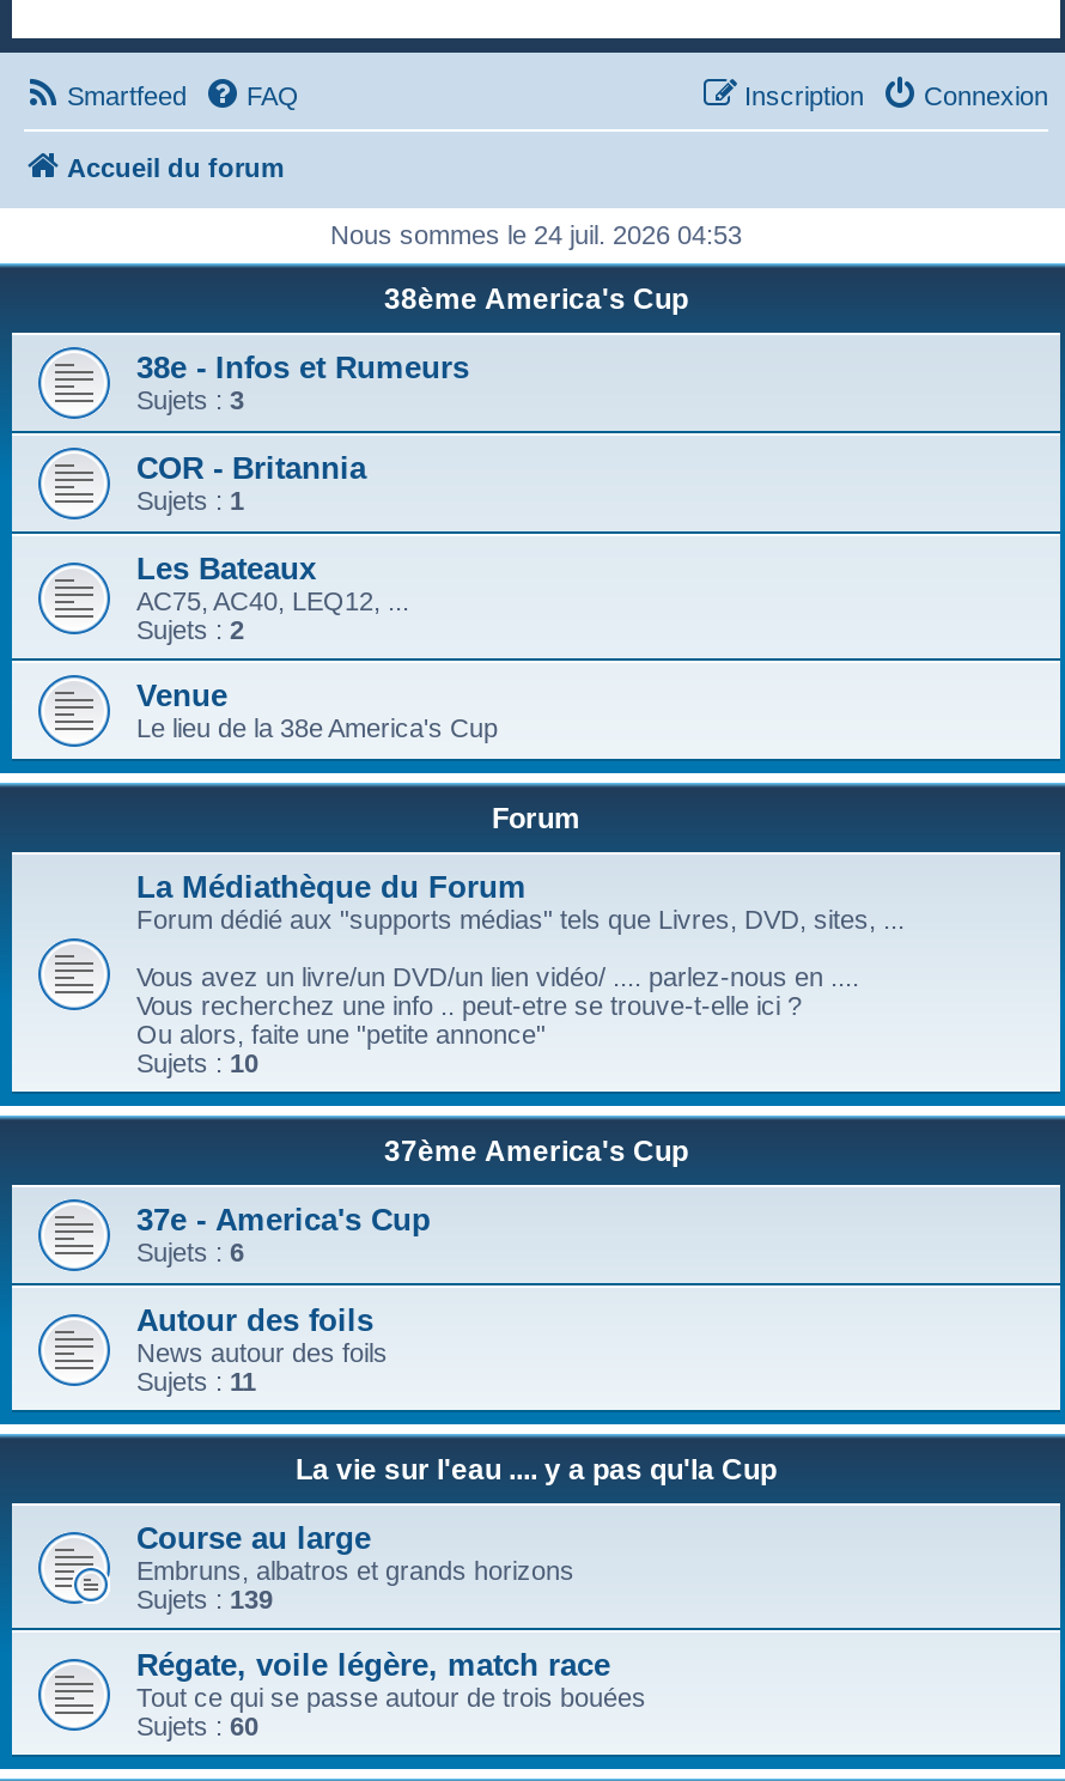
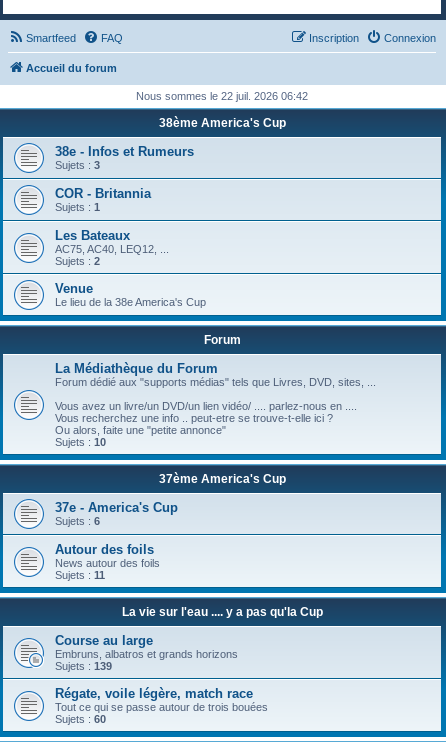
- Nous sommes le 24 juil. 2026 04:53
+ Nous sommes le 22 juil. 2026 06:42
